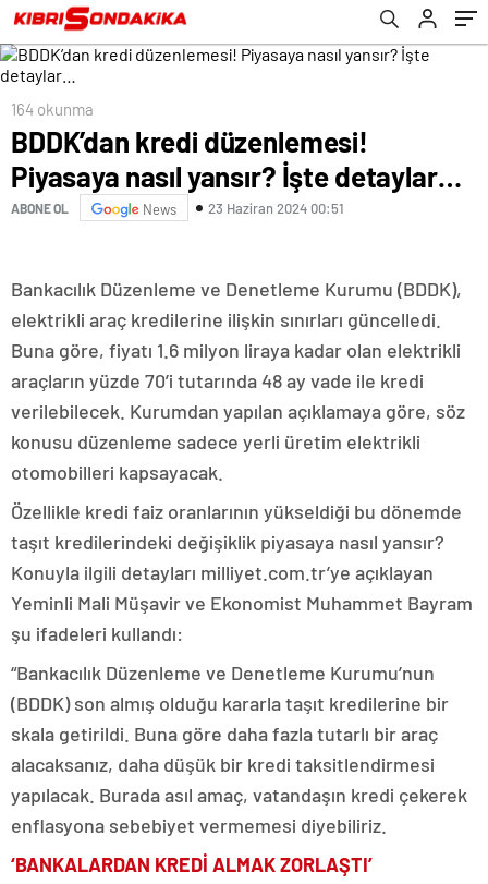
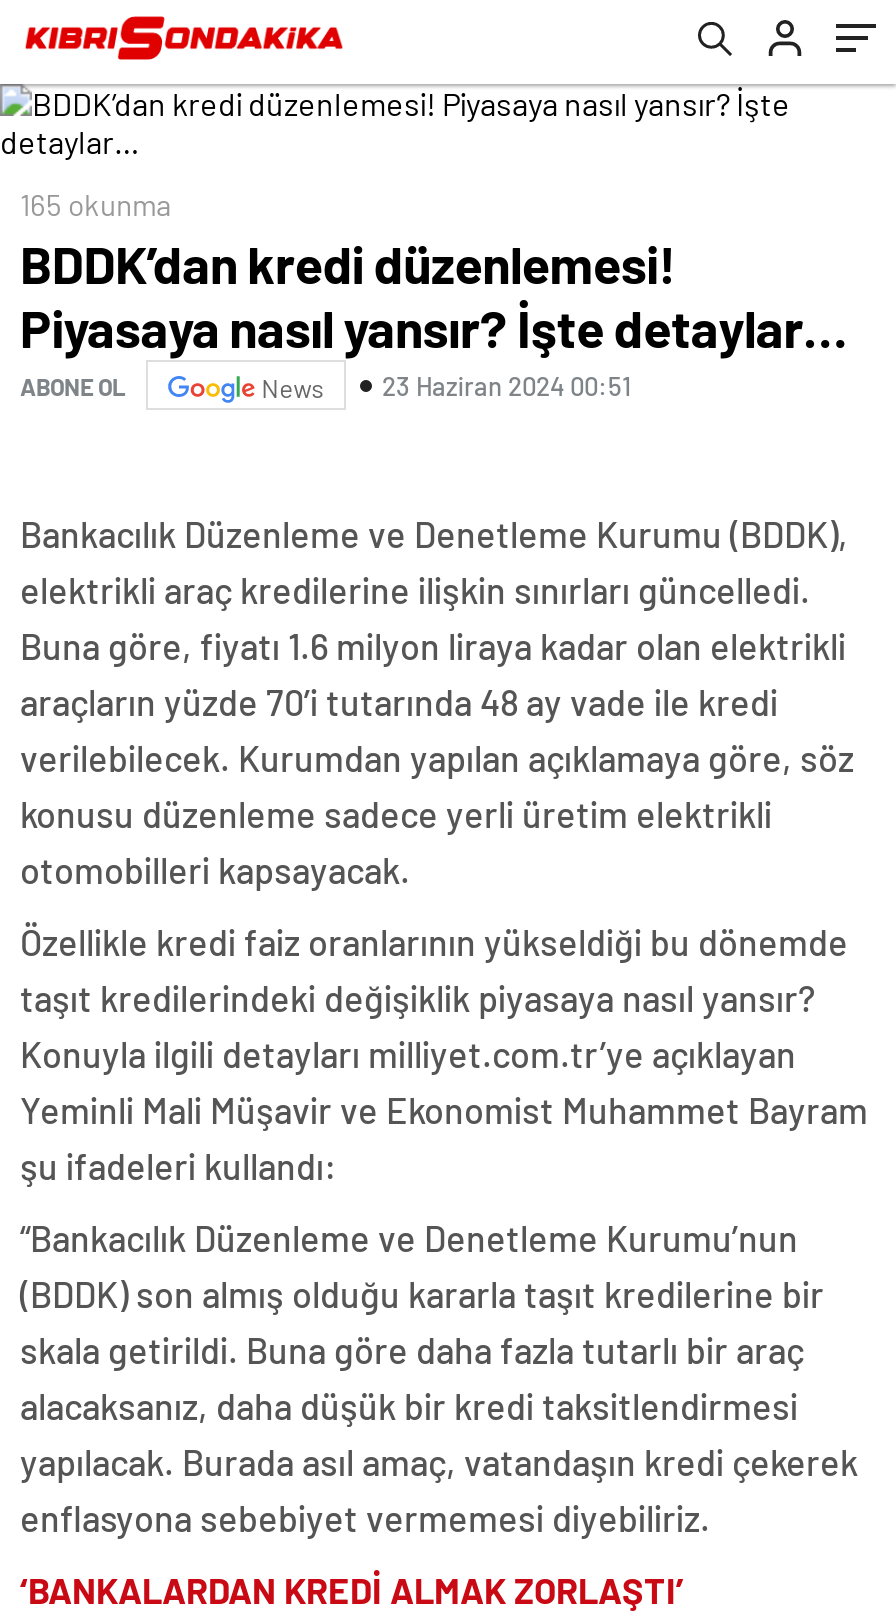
- 164 okunma
+ 165 okunma
